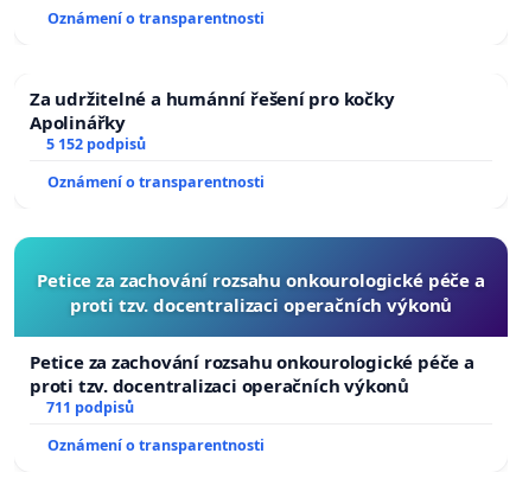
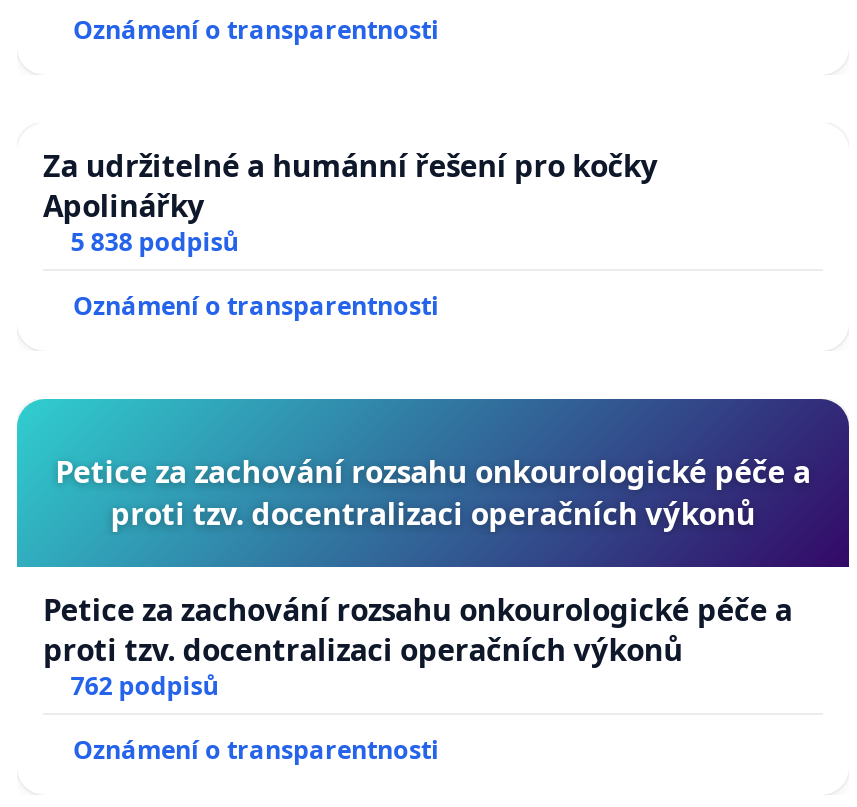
- 5 152 podpisů
+ 5 838 podpisů

- 711 podpisů
+ 762 podpisů
